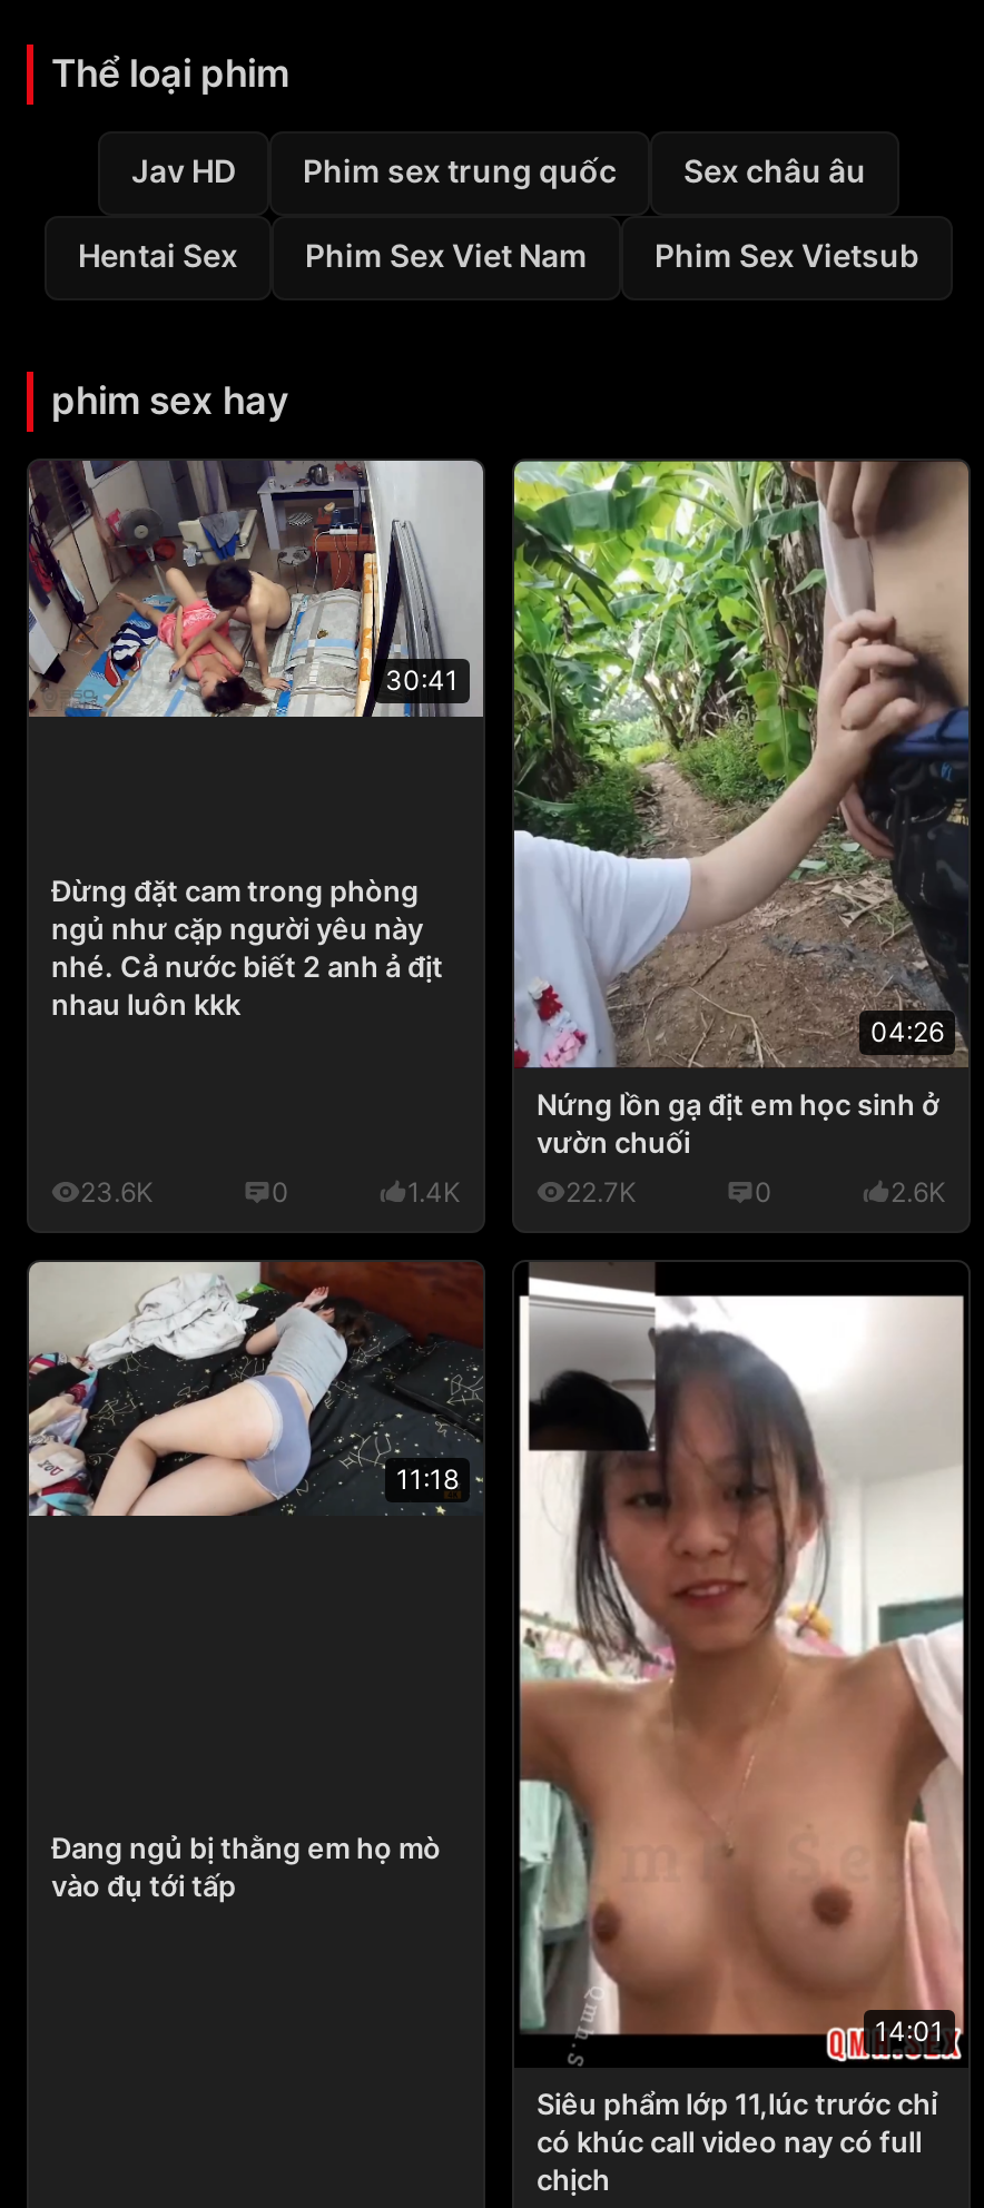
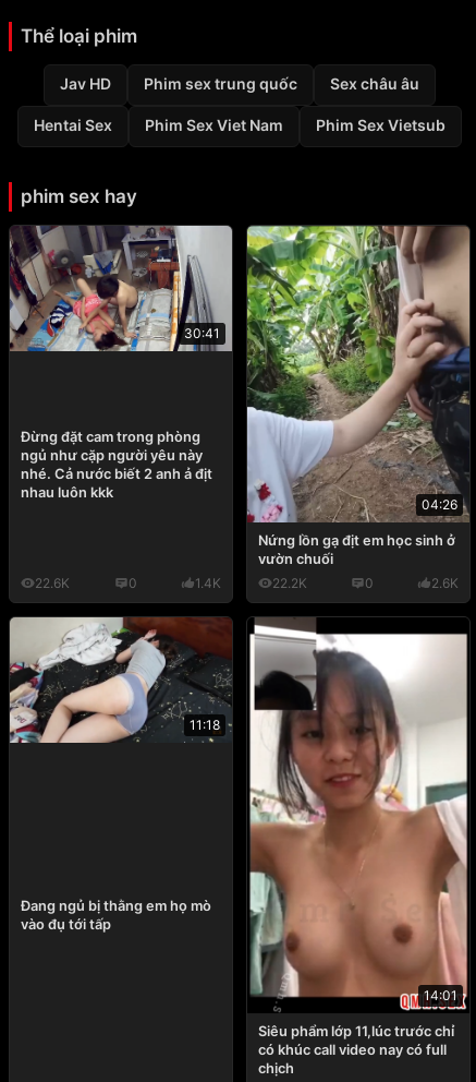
- 23.6K
+ 22.6K

- 22.7K
+ 22.2K
